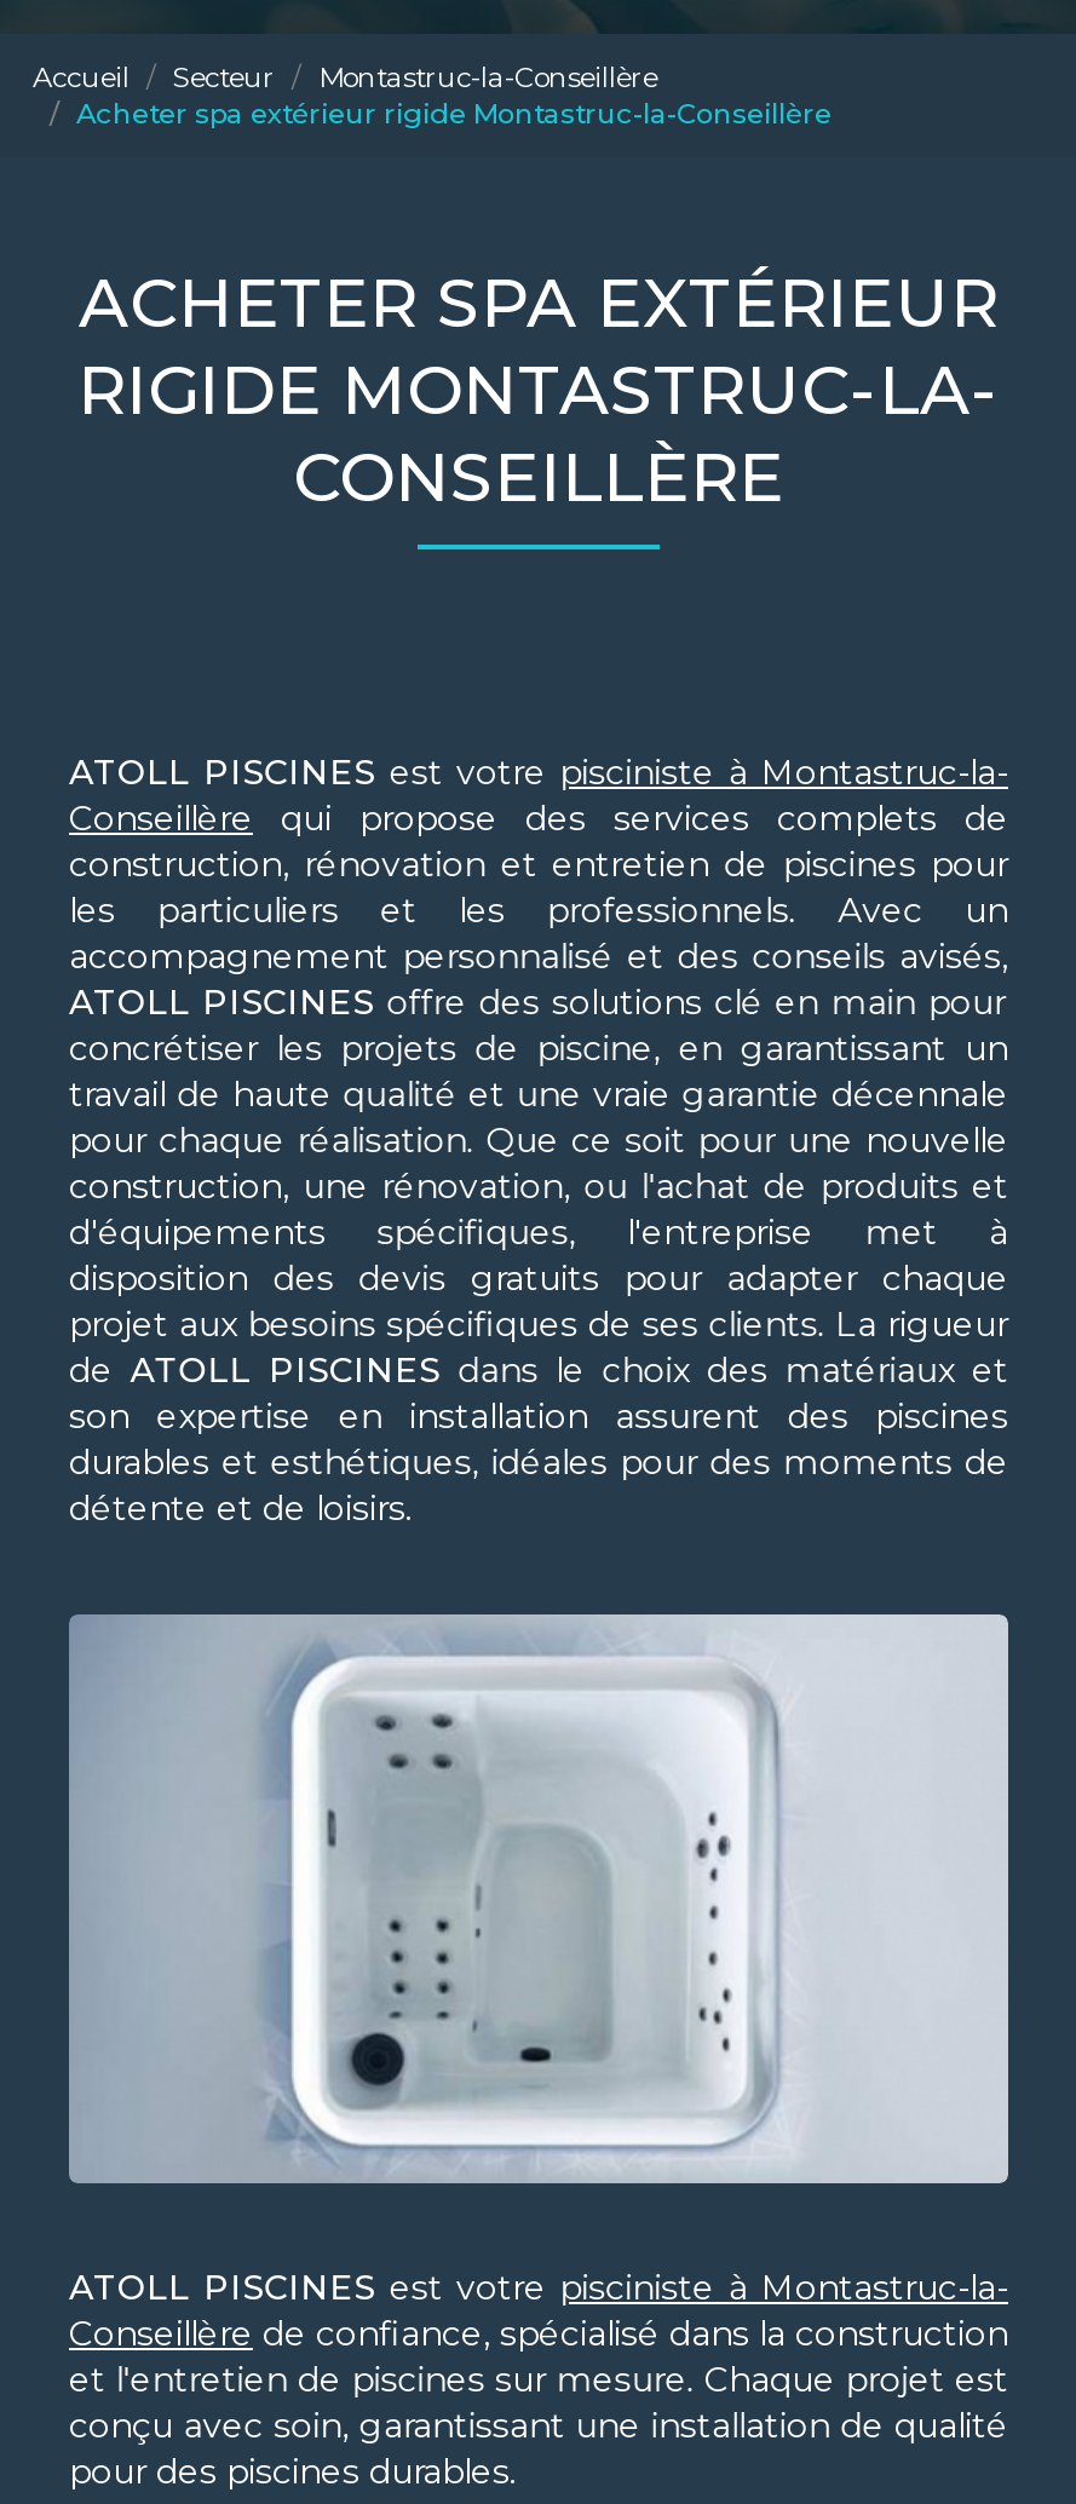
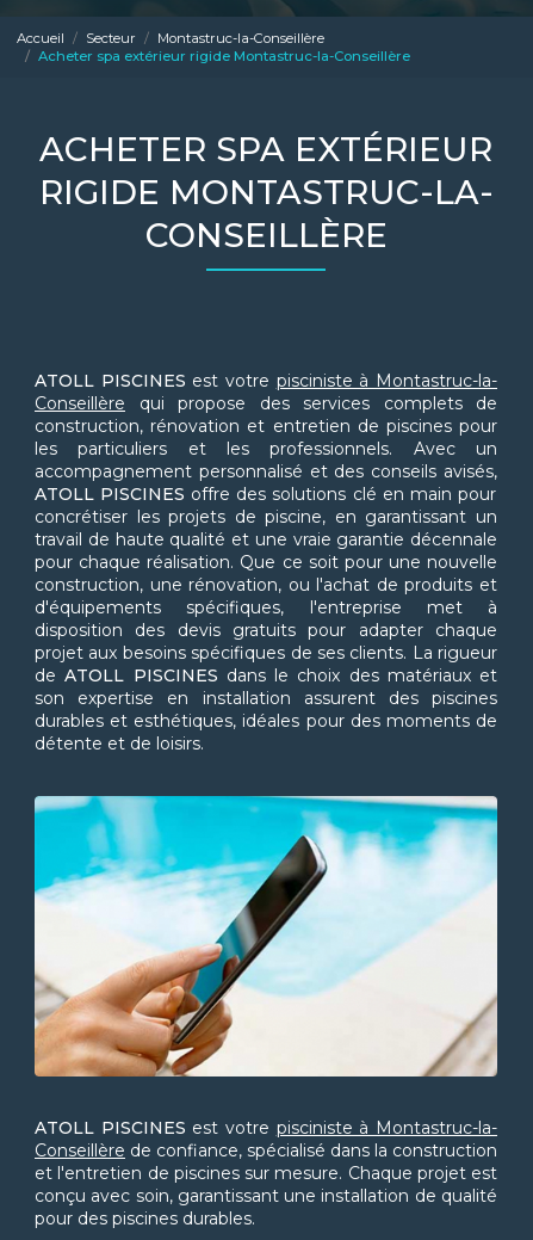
- [image]
+ [image]
